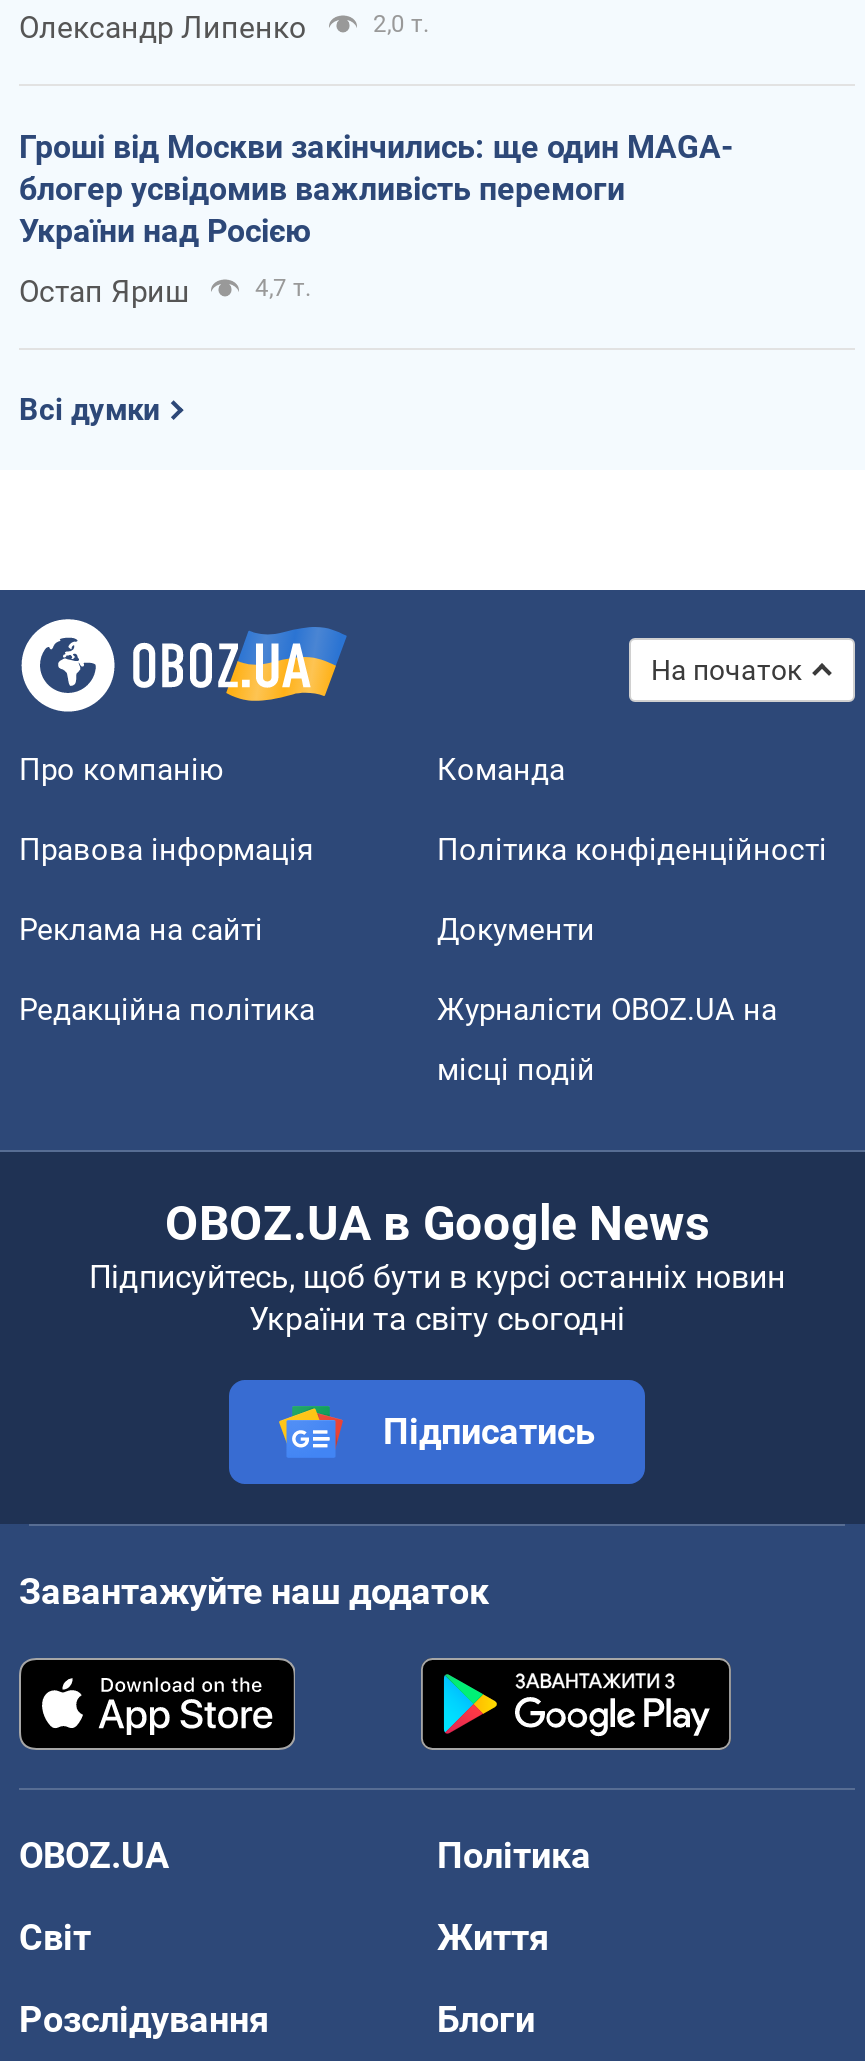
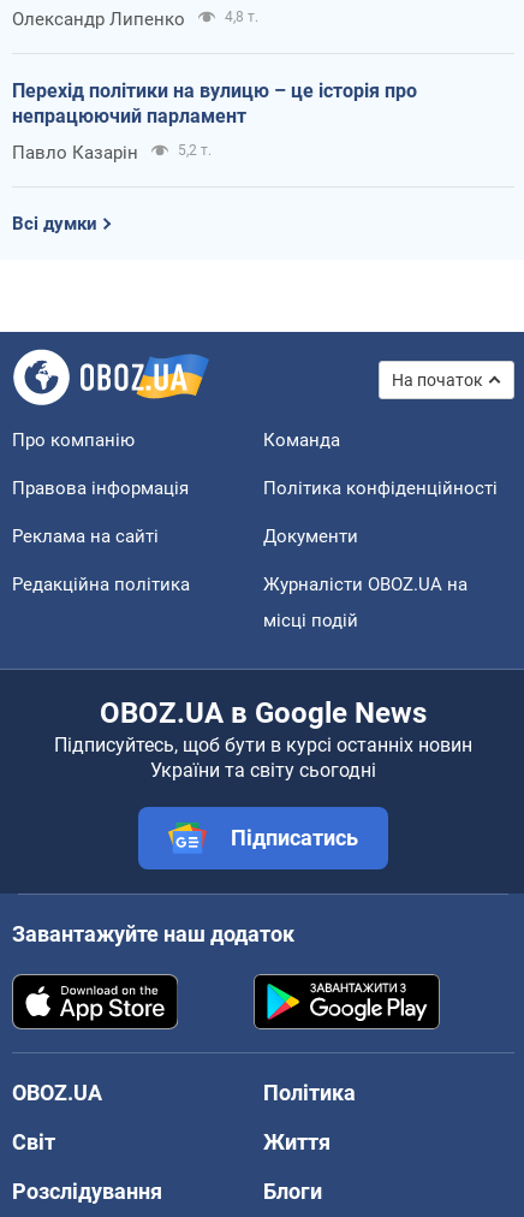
- 2,0 т.
+ 4,8 т.

- Гроші від Москви закінчились: ще один MAGA-
- блогер усвідомив важливість перемоги
- України над Росією
+ Перехід політики на вулицю – це історія про
+ непрацюючий парламент

- Остап Яриш
- 4,7 т.
+ Павло Казарін
+ 5,2 т.
